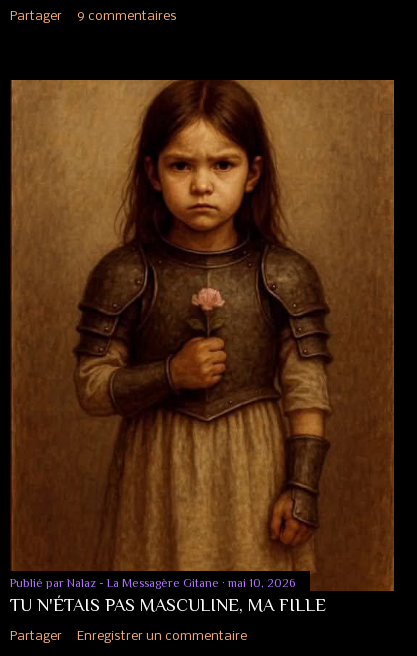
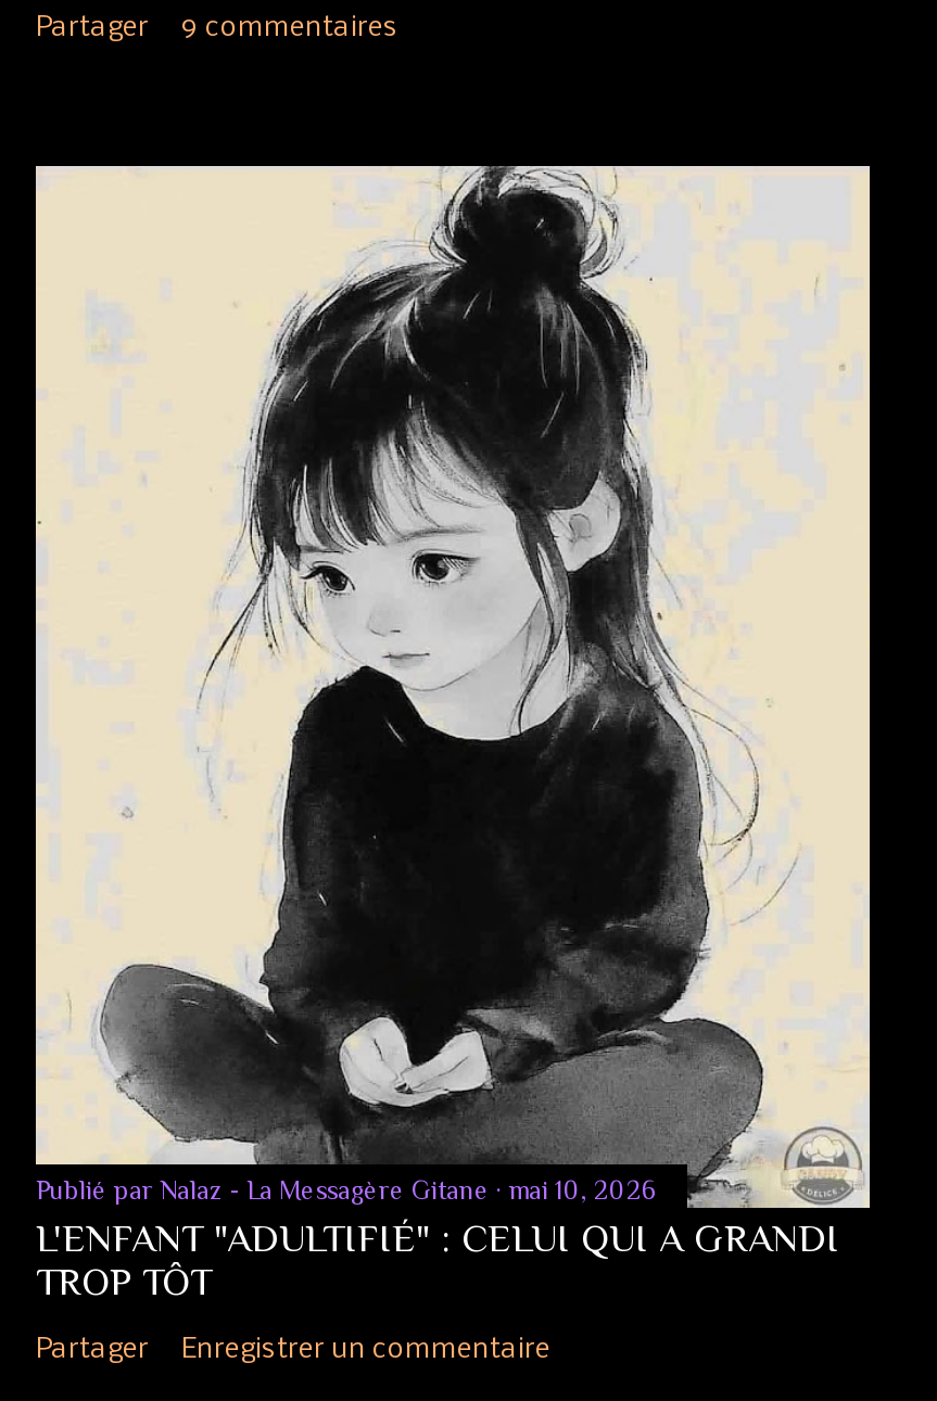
- [image]
- TU N'ÉTAIS PAS MASCULINE, MA FILLE
+ [image]
+ L'ENFANT "ADULTIFIÉ" : CELUI QUI A GRANDI
+ TROP TÔT

moved up: Publié par Nalaz - La Messagère Gitane | mai 10, 2026
